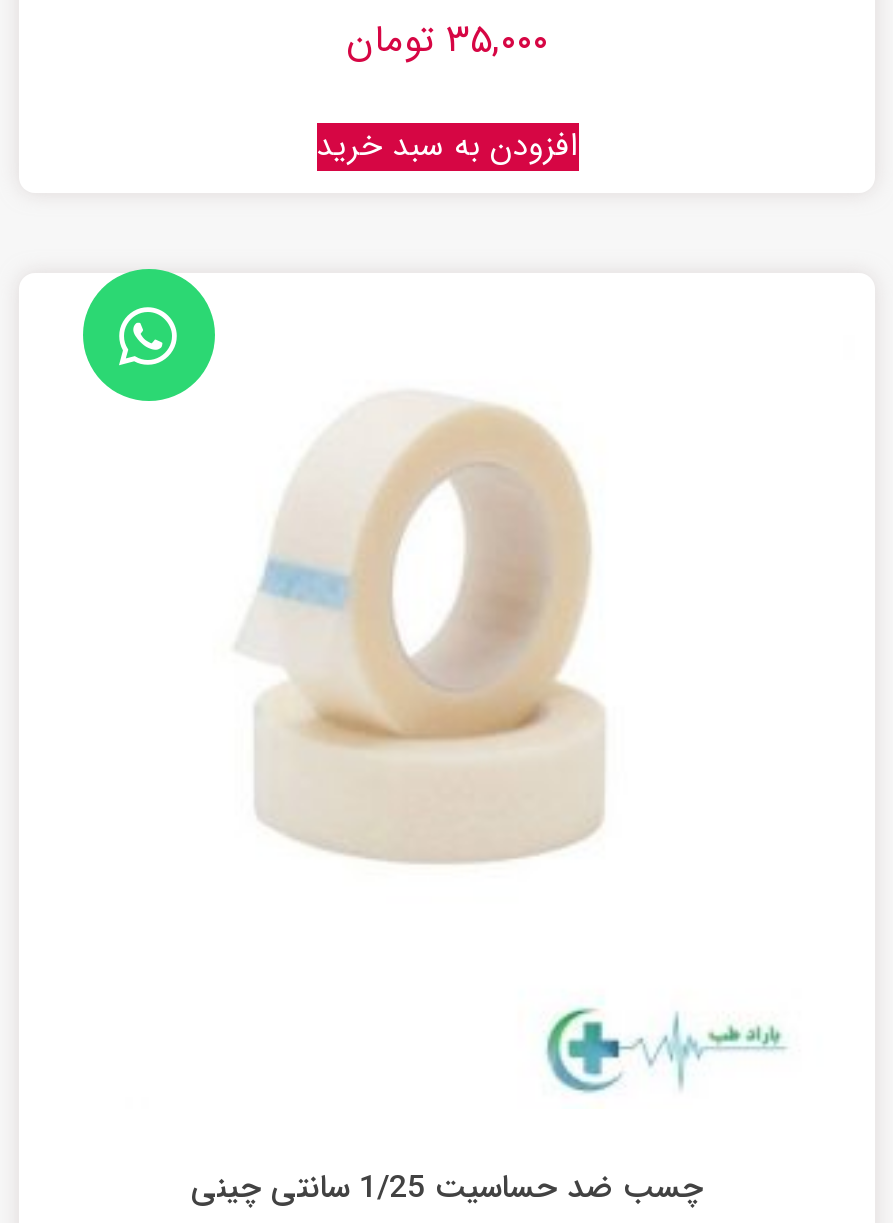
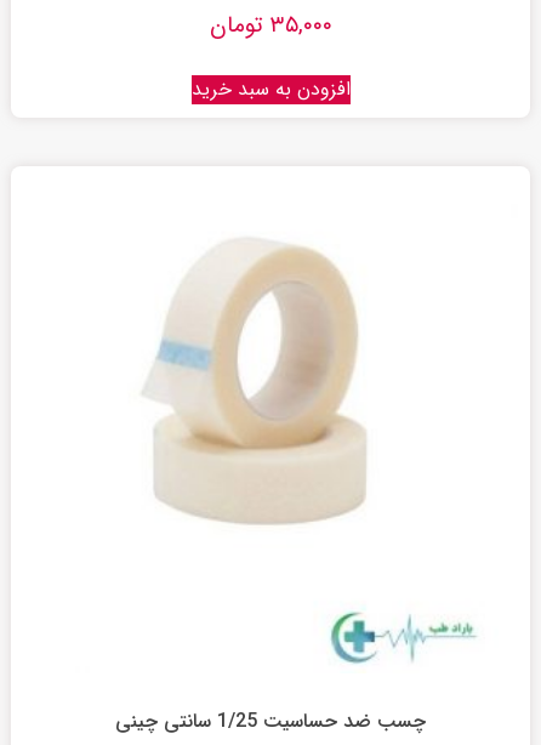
- [image]
